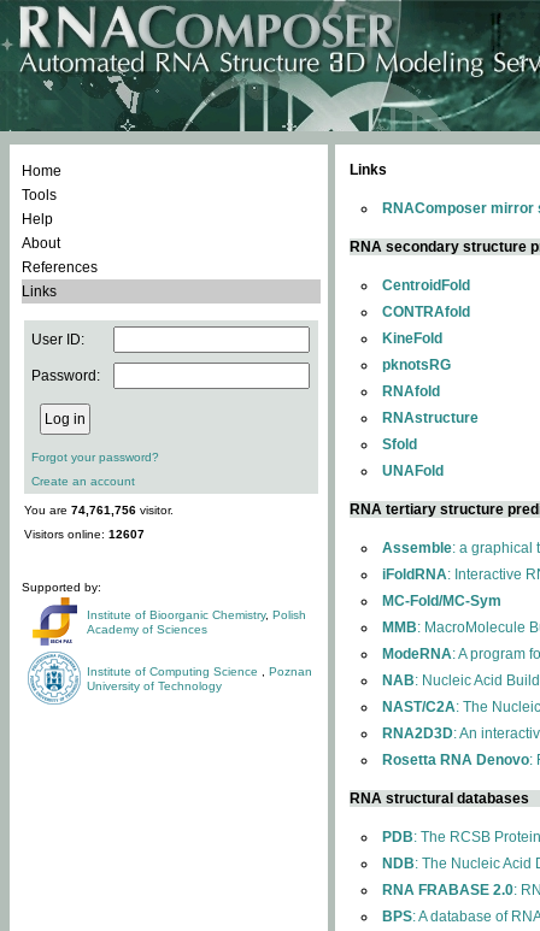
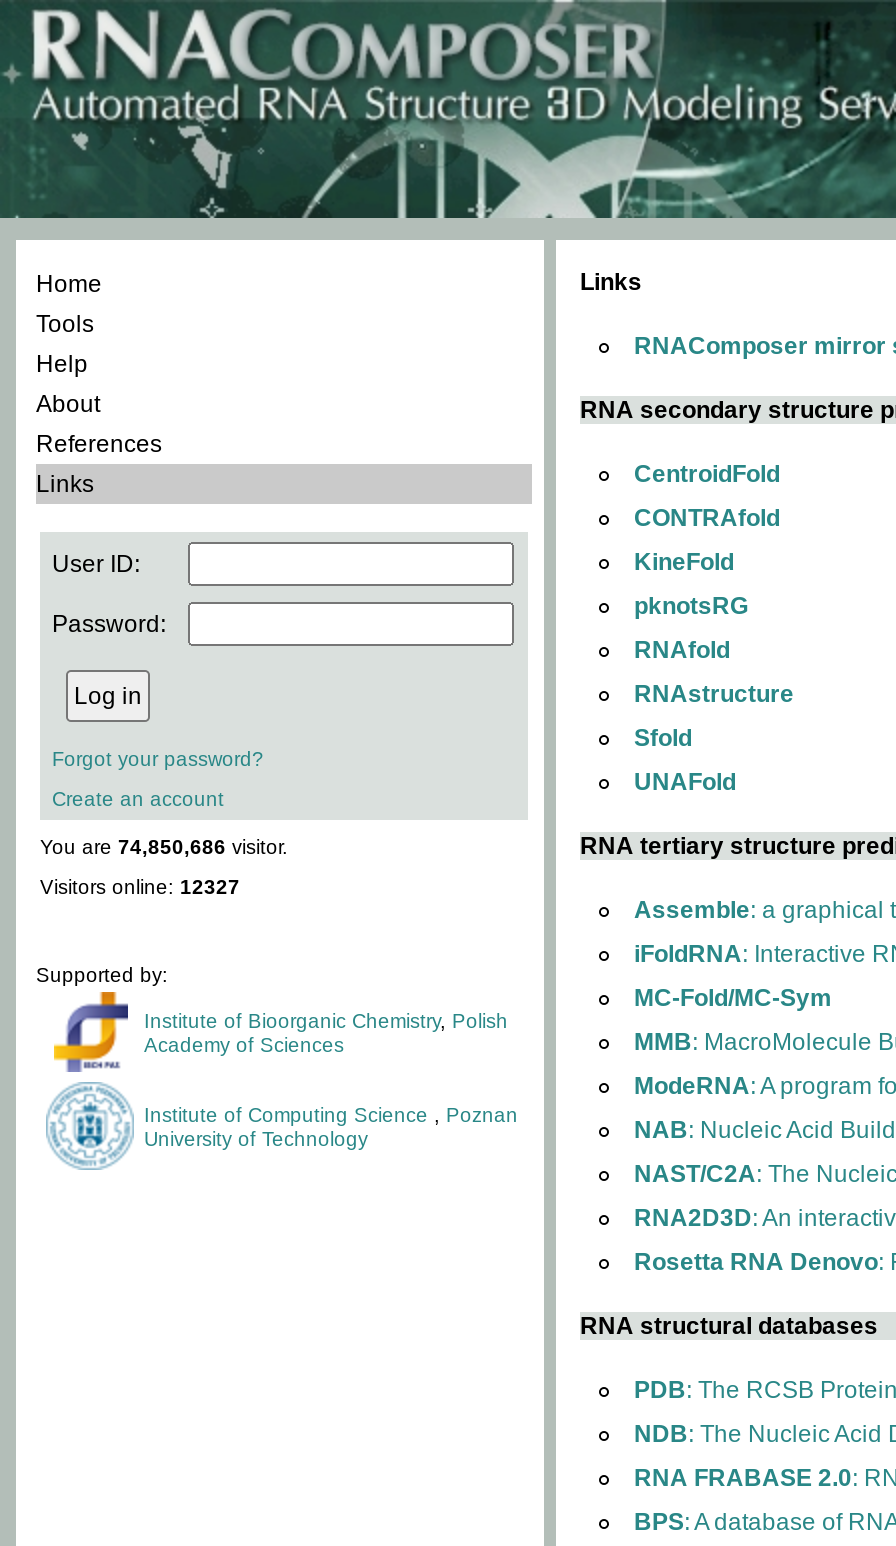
- You are 74,761,756 visitor.
+ You are 74,850,686 visitor.

- Visitors online: 12607
+ Visitors online: 12327
